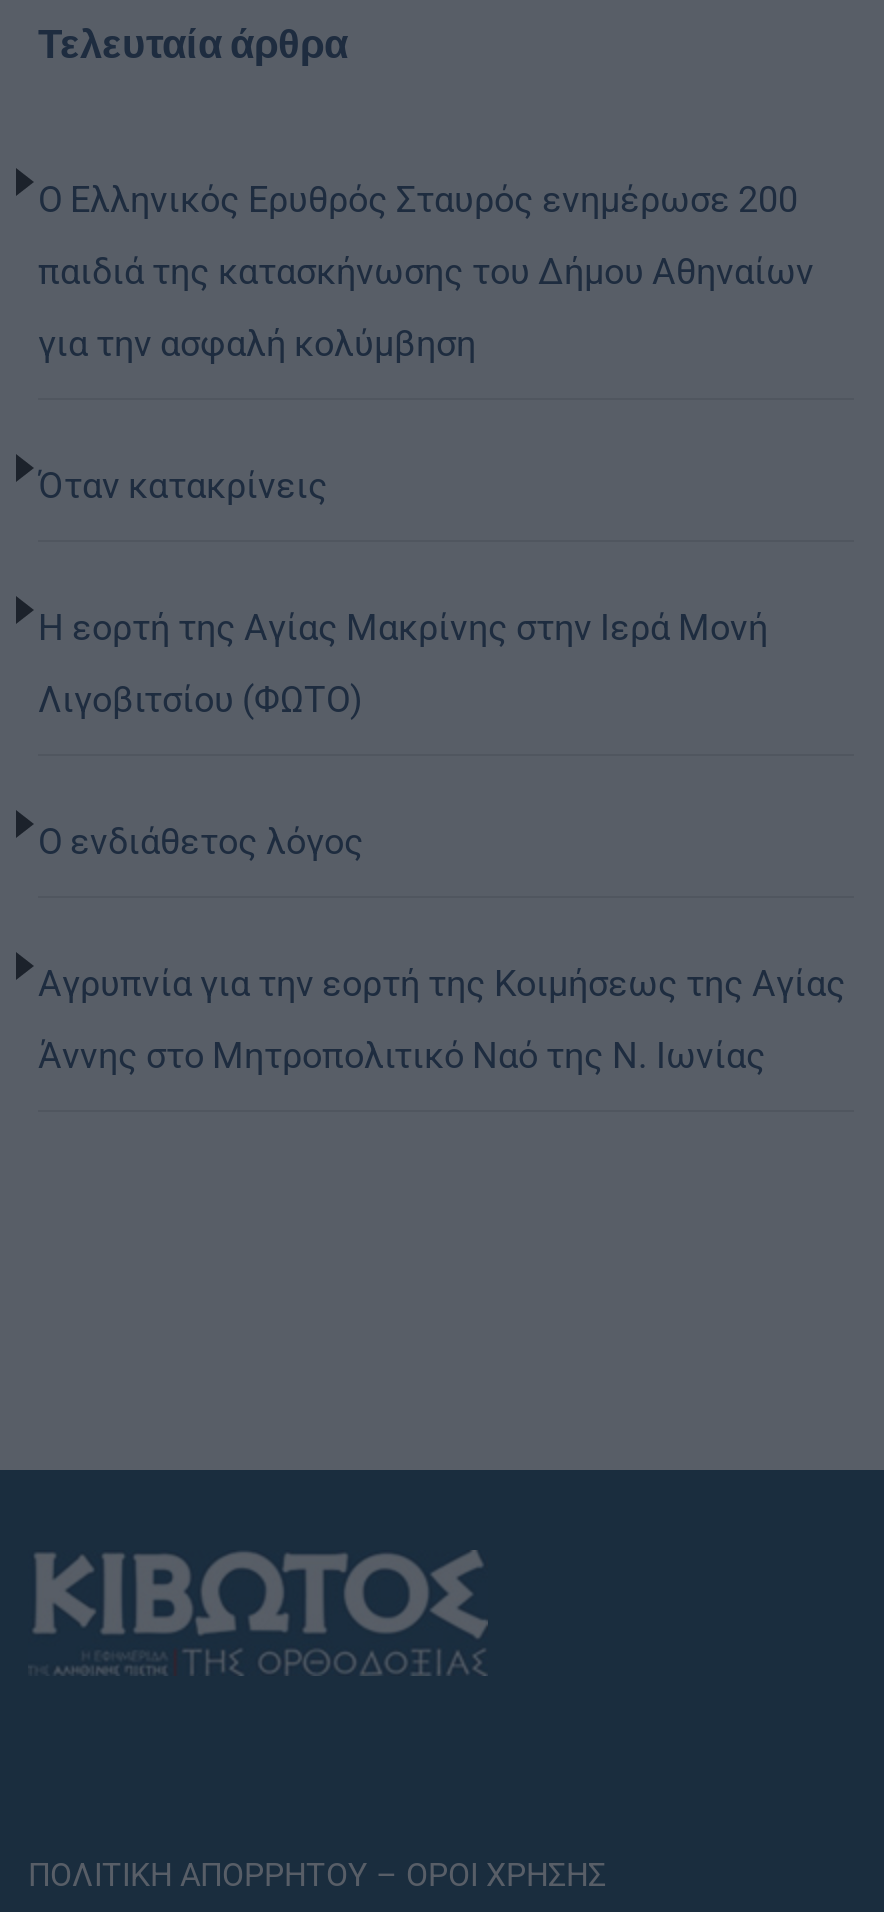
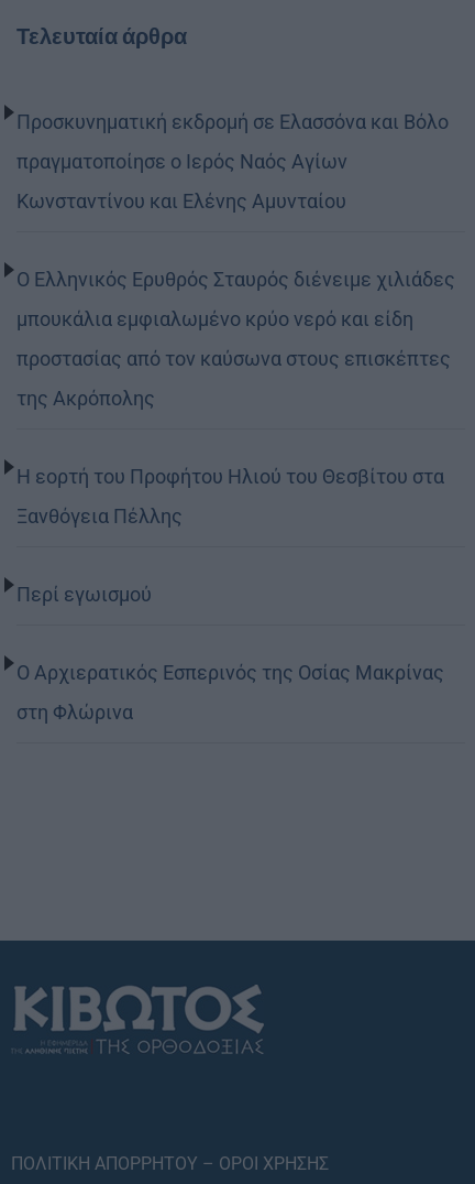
- Ο Ελληνικός Ερυθρός Σταυρός ενημέρωσε 200
- παιδιά της κατασκήνωσης του Δήμου Αθηναίων
- για την ασφαλή κολύμβηση
- Όταν κατακρίνεις
- Η εορτή της Αγίας Μακρίνης στην Ιερά Μονή
- Λιγοβιτσίου (ΦΩΤΟ)
- Ο ενδιάθετος λόγος
- Αγρυπνία για την εορτή της Κοιμήσεως της Αγίας
- Άννης στο Μητροπολιτικό Ναό της Ν. Ιωνίας
+ Προσκυνηματική εκδρομή σε Ελασσόνα και Βόλο
+ πραγματοποίησε ο Ιερός Ναός Αγίων
+ Κωνσταντίνου και Ελένης Αμυνταίου
+ Ο Ελληνικός Ερυθρός Σταυρός διένειμε χιλιάδες
+ μπουκάλια εμφιαλωμένο κρύο νερό και είδη
+ προστασίας από τον καύσωνα στους επισκέπτες
+ της Ακρόπολης
+ Η εορτή του Προφήτου Ηλιού του Θεσβίτου στα
+ Ξανθόγεια Πέλλης
+ Περί εγωισμού
+ Ο Αρχιερατικός Εσπερινός της Οσίας Μακρίνας
+ στη Φλώρινα
